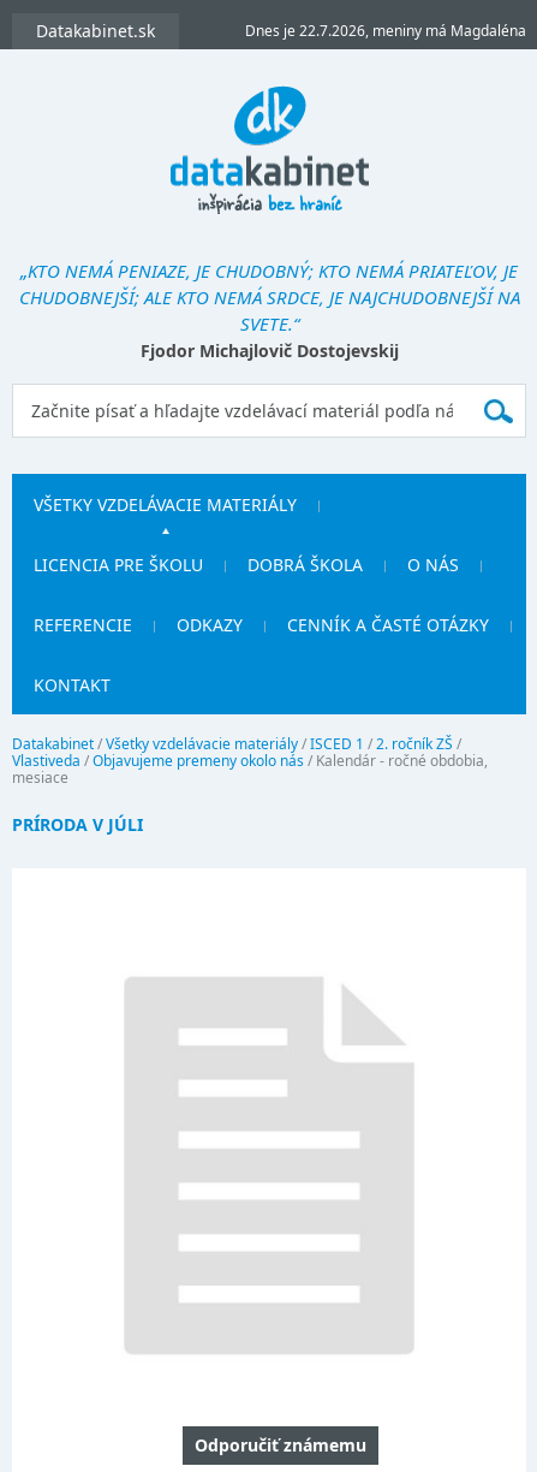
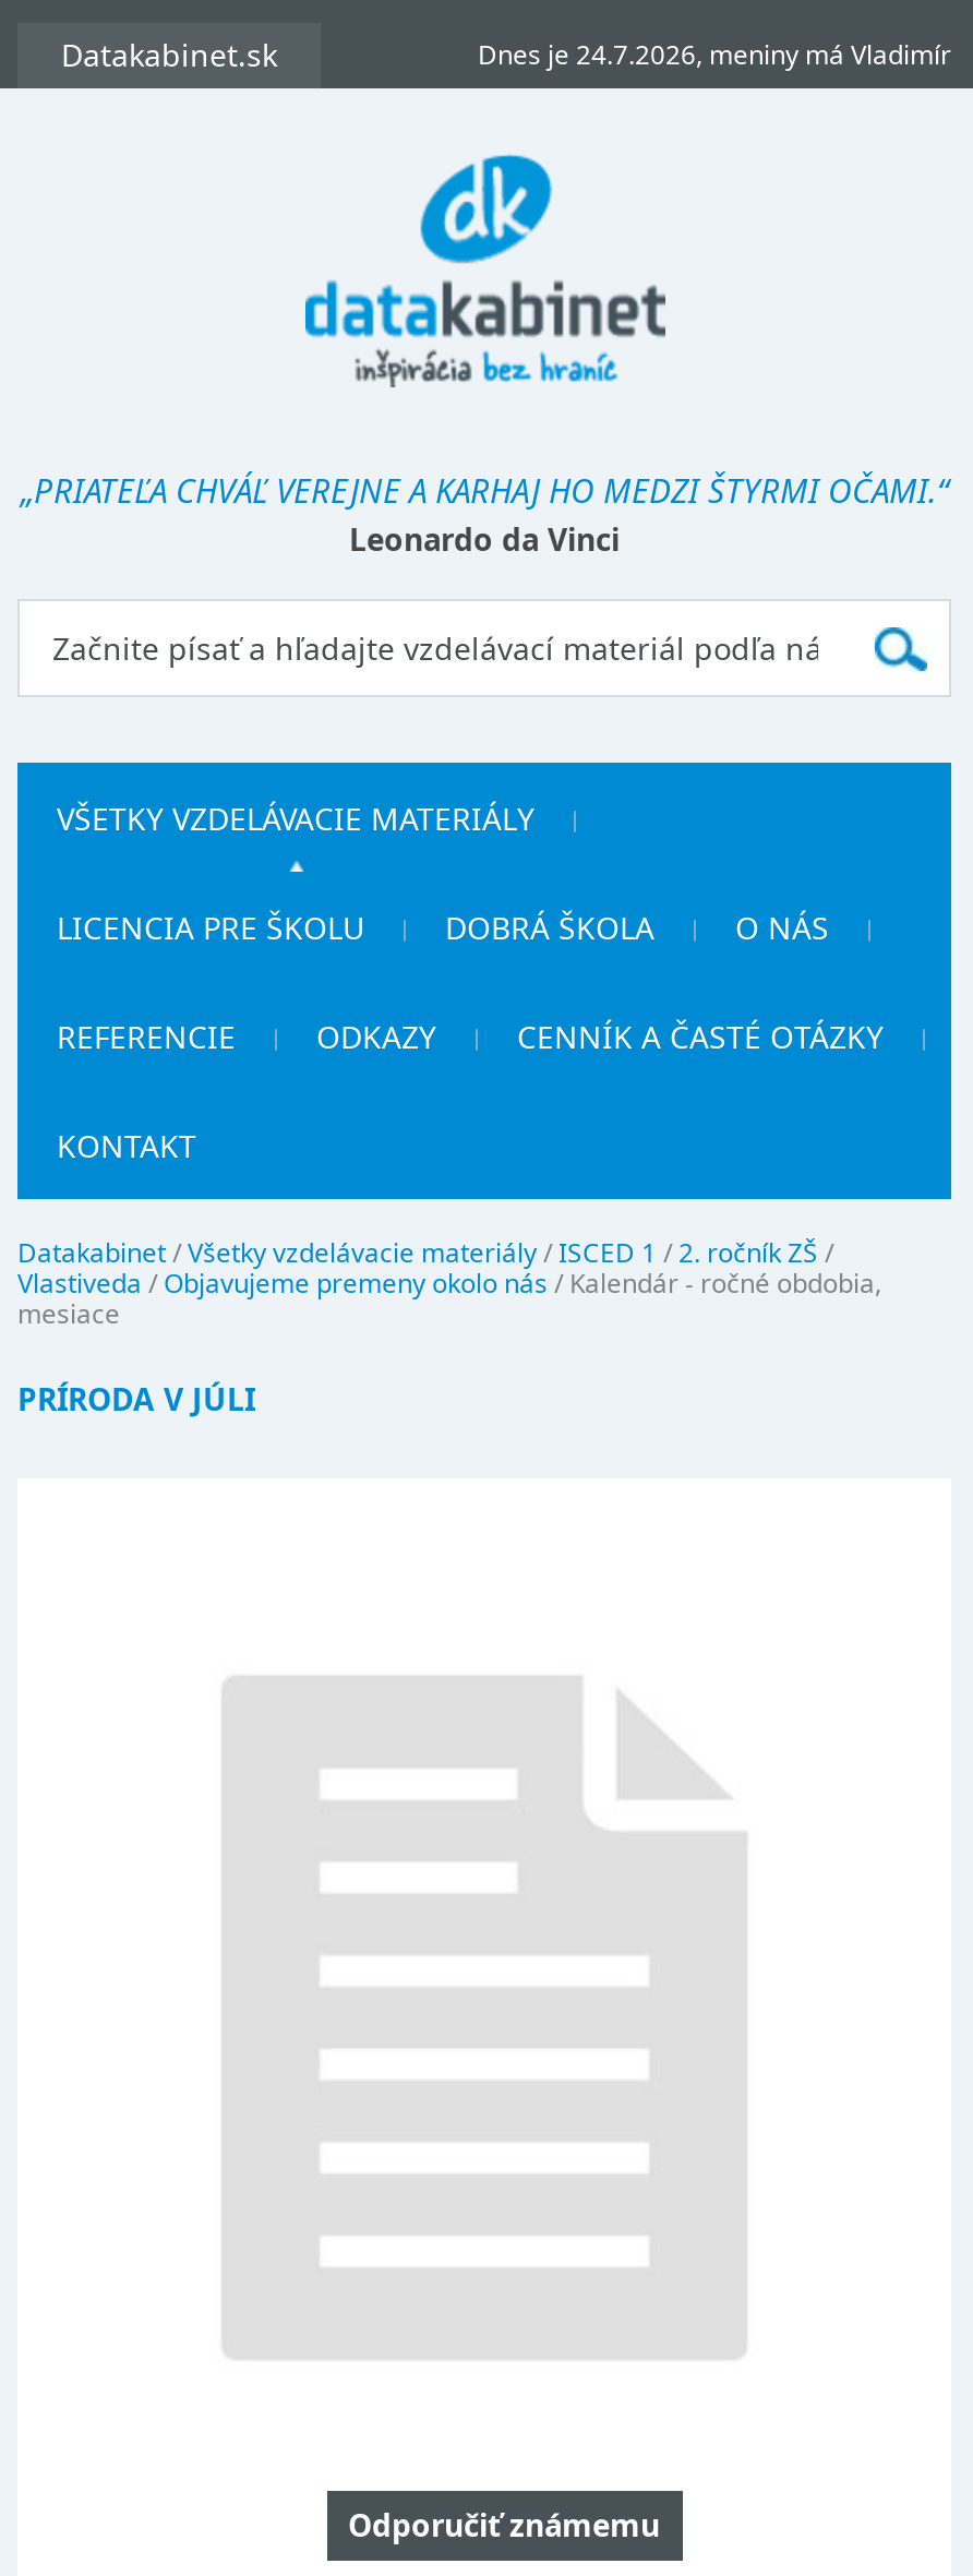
- Dnes je 22.7.2026, meniny má Magdaléna
+ Dnes je 24.7.2026, meniny má Vladimír

- „KTO NEMÁ PENIAZE, JE CHUDOBNÝ; KTO NEMÁ PRIATEĽOV, JE
- CHUDOBNEJŠÍ; ALE KTO NEMÁ SRDCE, JE NAJCHUDOBNEJŠÍ NA
- SVETE.“
- Fjodor Michajlovič Dostojevskij
+ „PRIATEĽA CHVÁĽ VEREJNE A KARHAJ HO MEDZI ŠTYRMI OČAMI.“
+ Leonardo da Vinci
